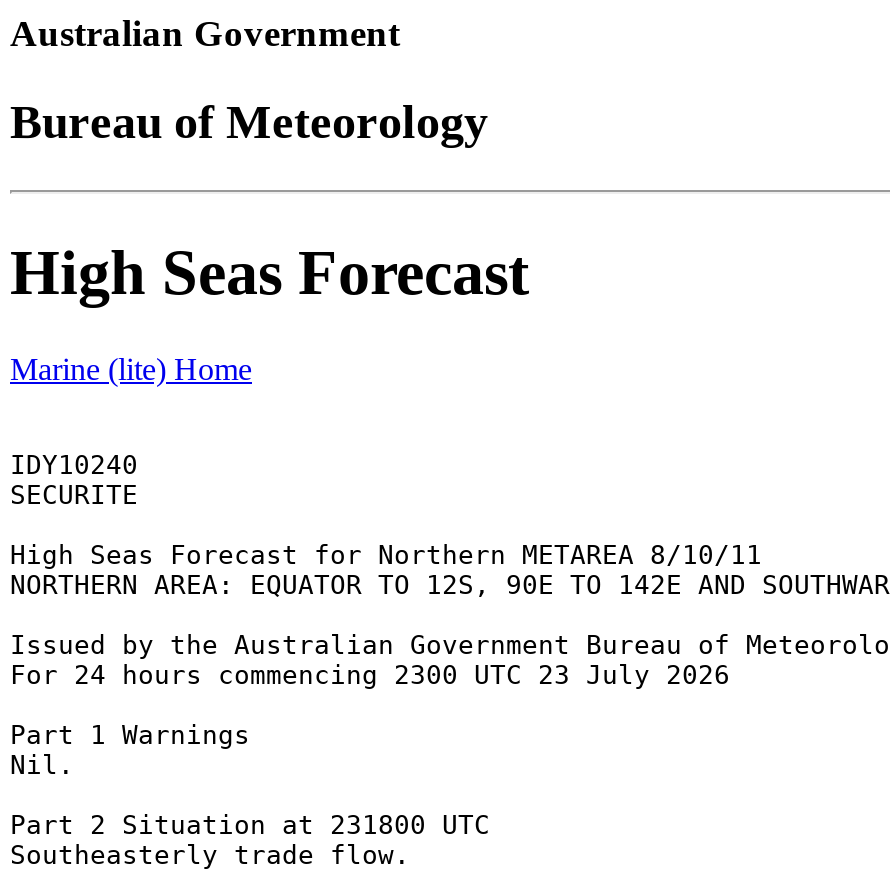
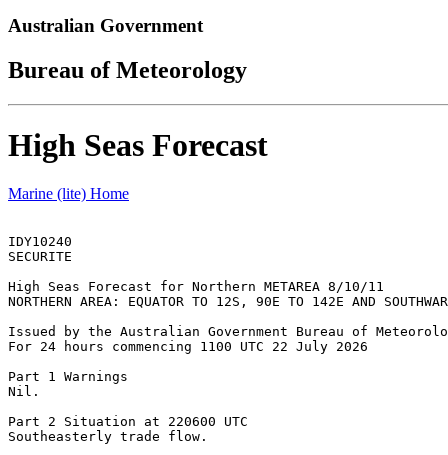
- For 24 hours commencing 2300 UTC 23 July 2026
+ For 24 hours commencing 1100 UTC 22 July 2026

- Part 2 Situation at 231800 UTC
+ Part 2 Situation at 220600 UTC
